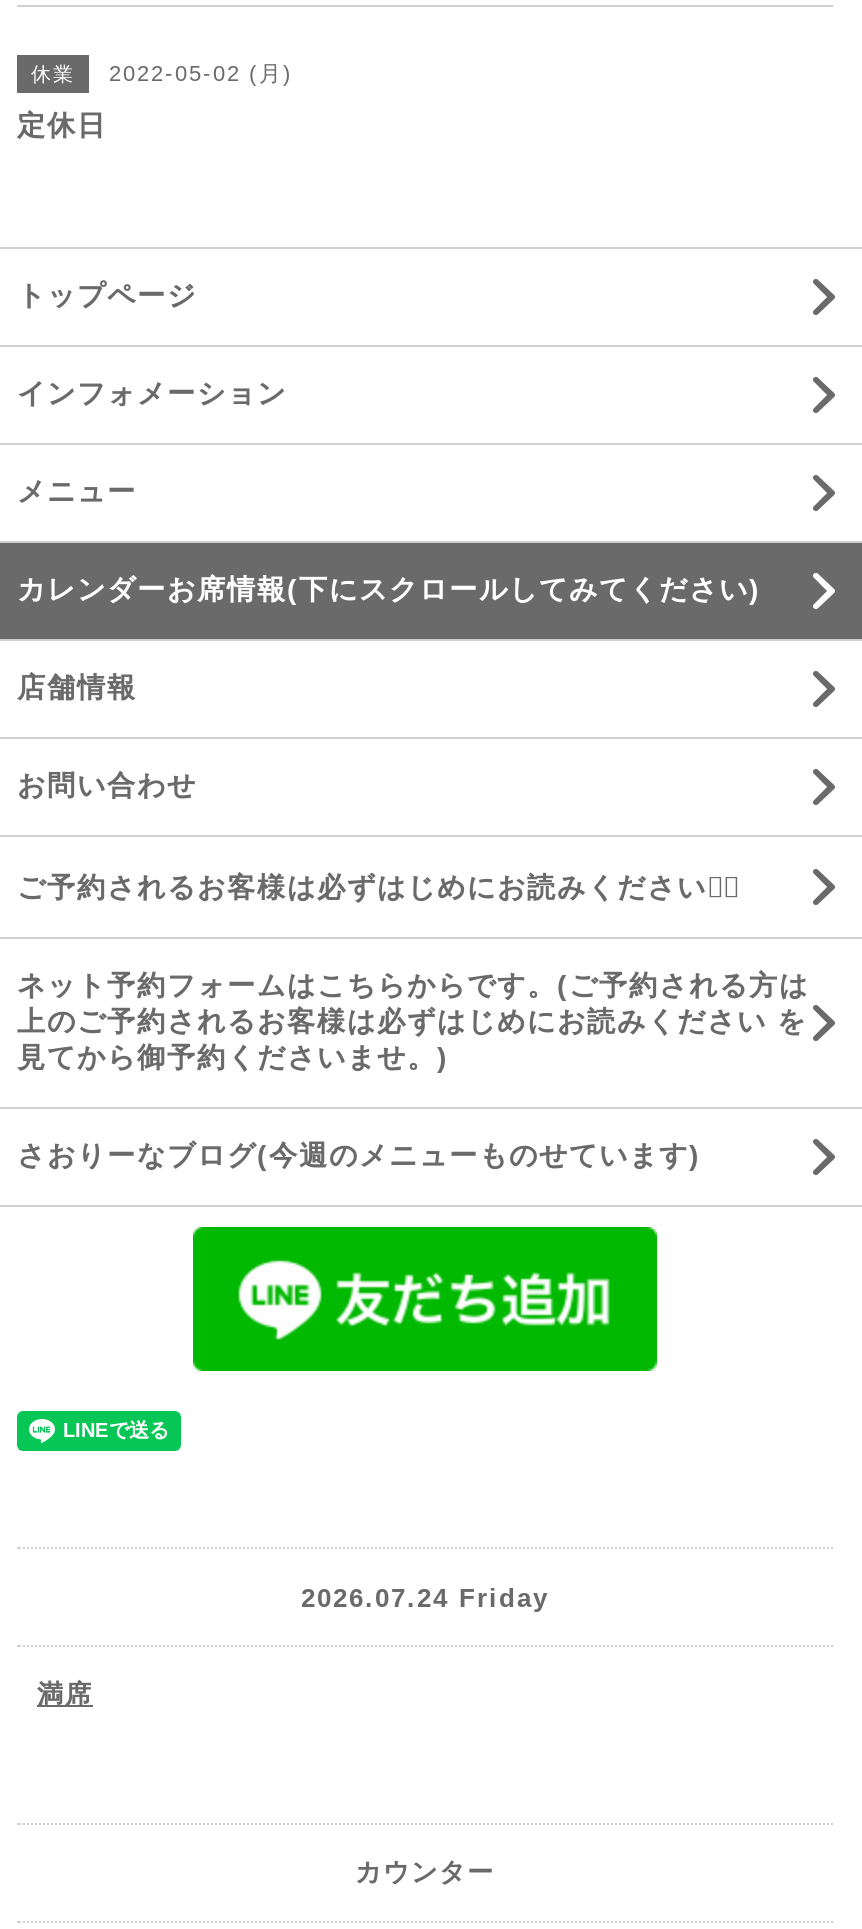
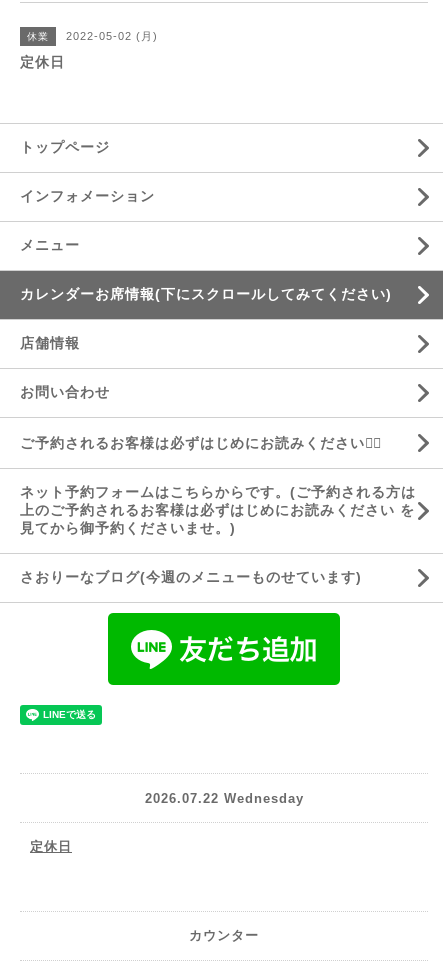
- 2026.07.24 Friday
+ 2026.07.22 Wednesday

- 満席
+ 定休日
